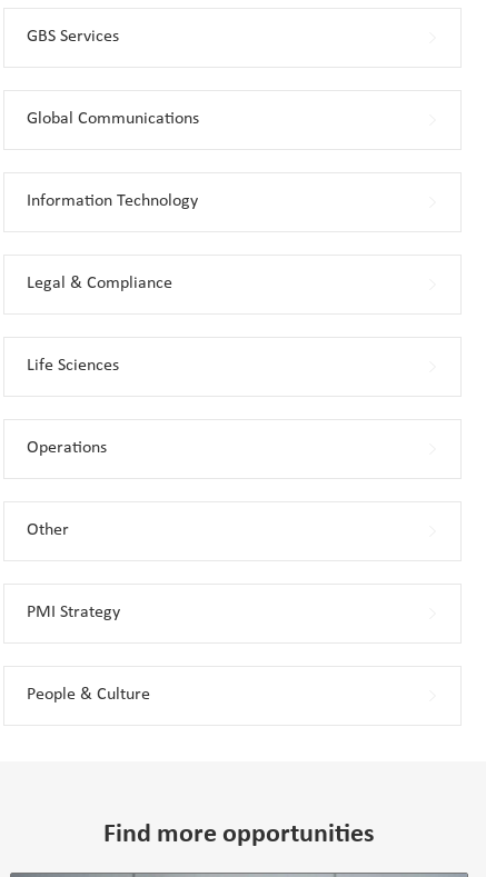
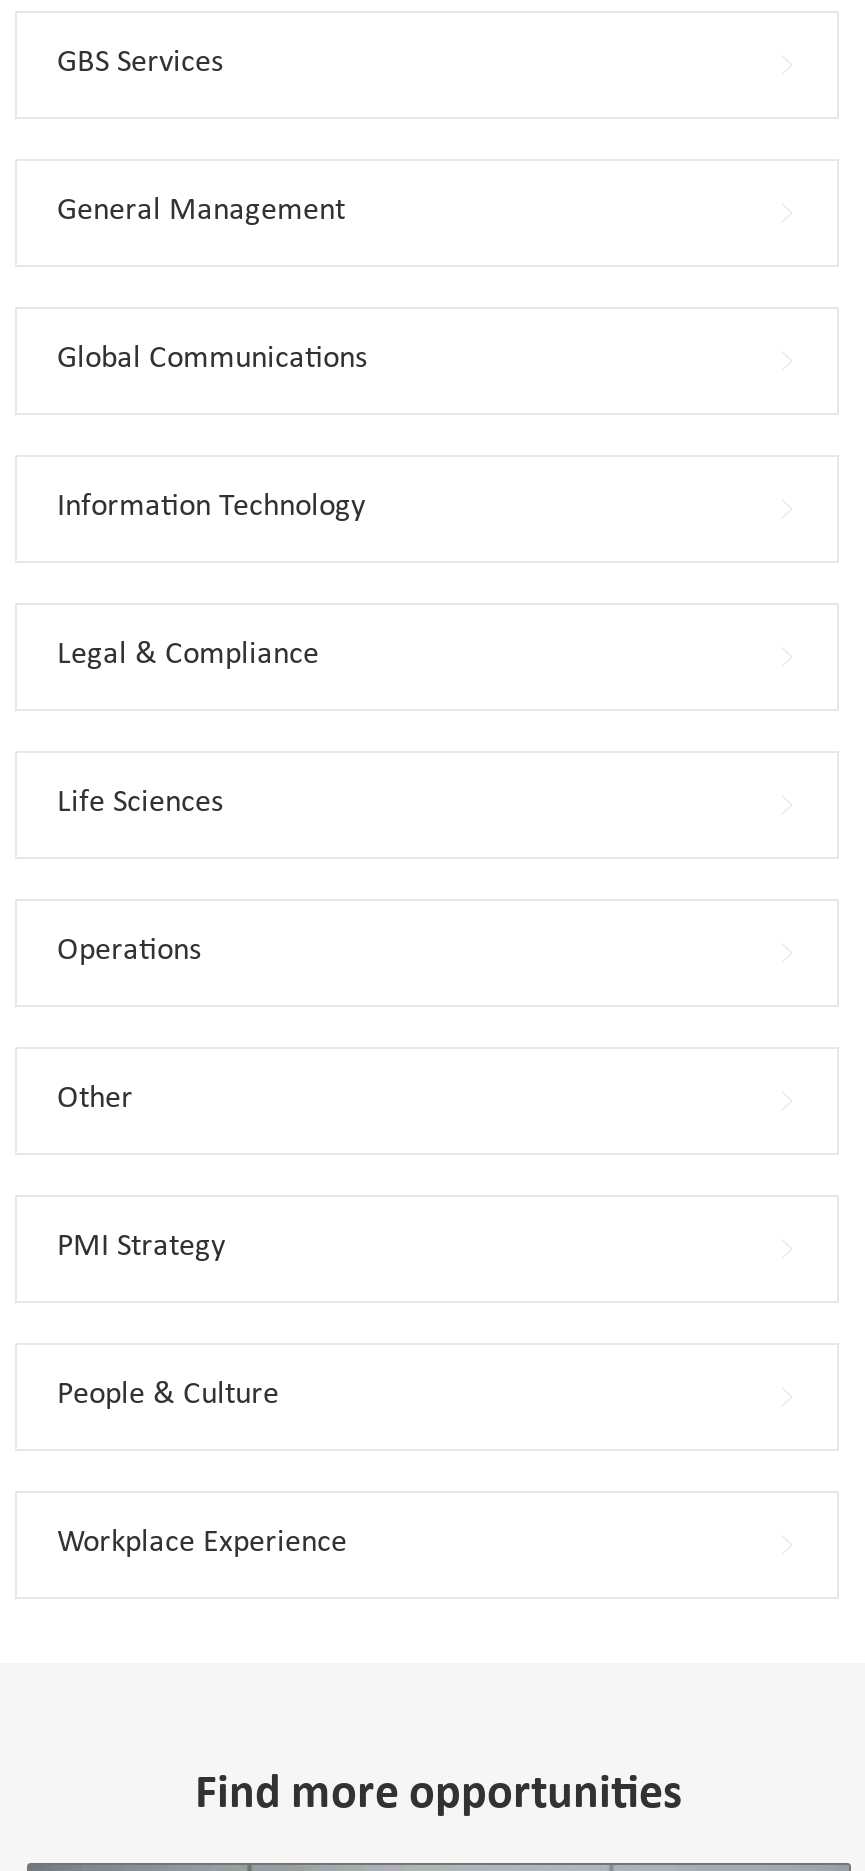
+ General Management

+ Workplace Experience
